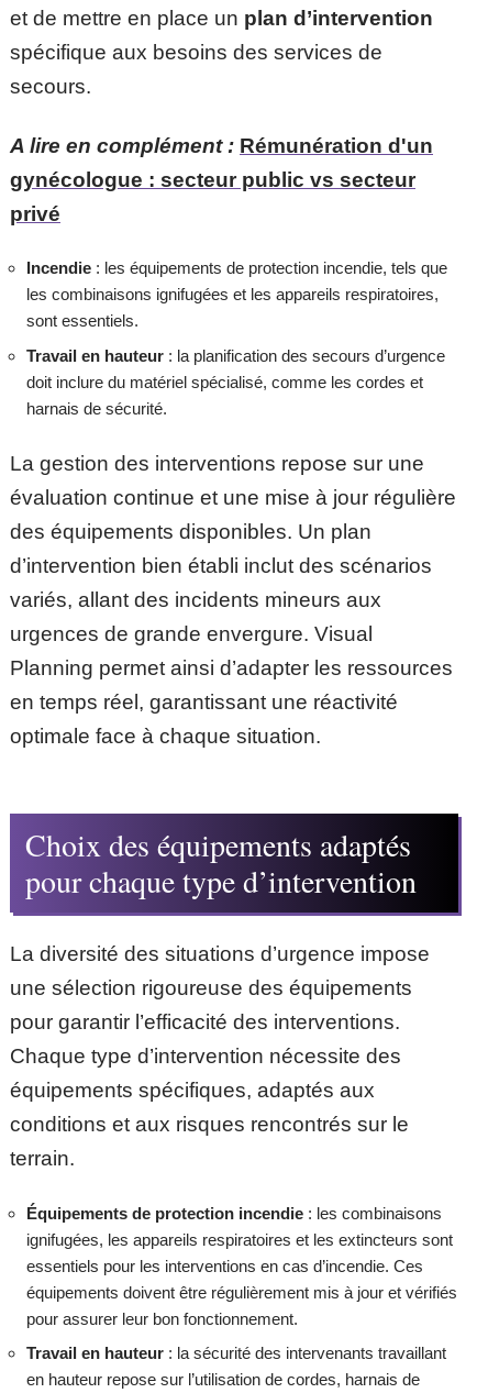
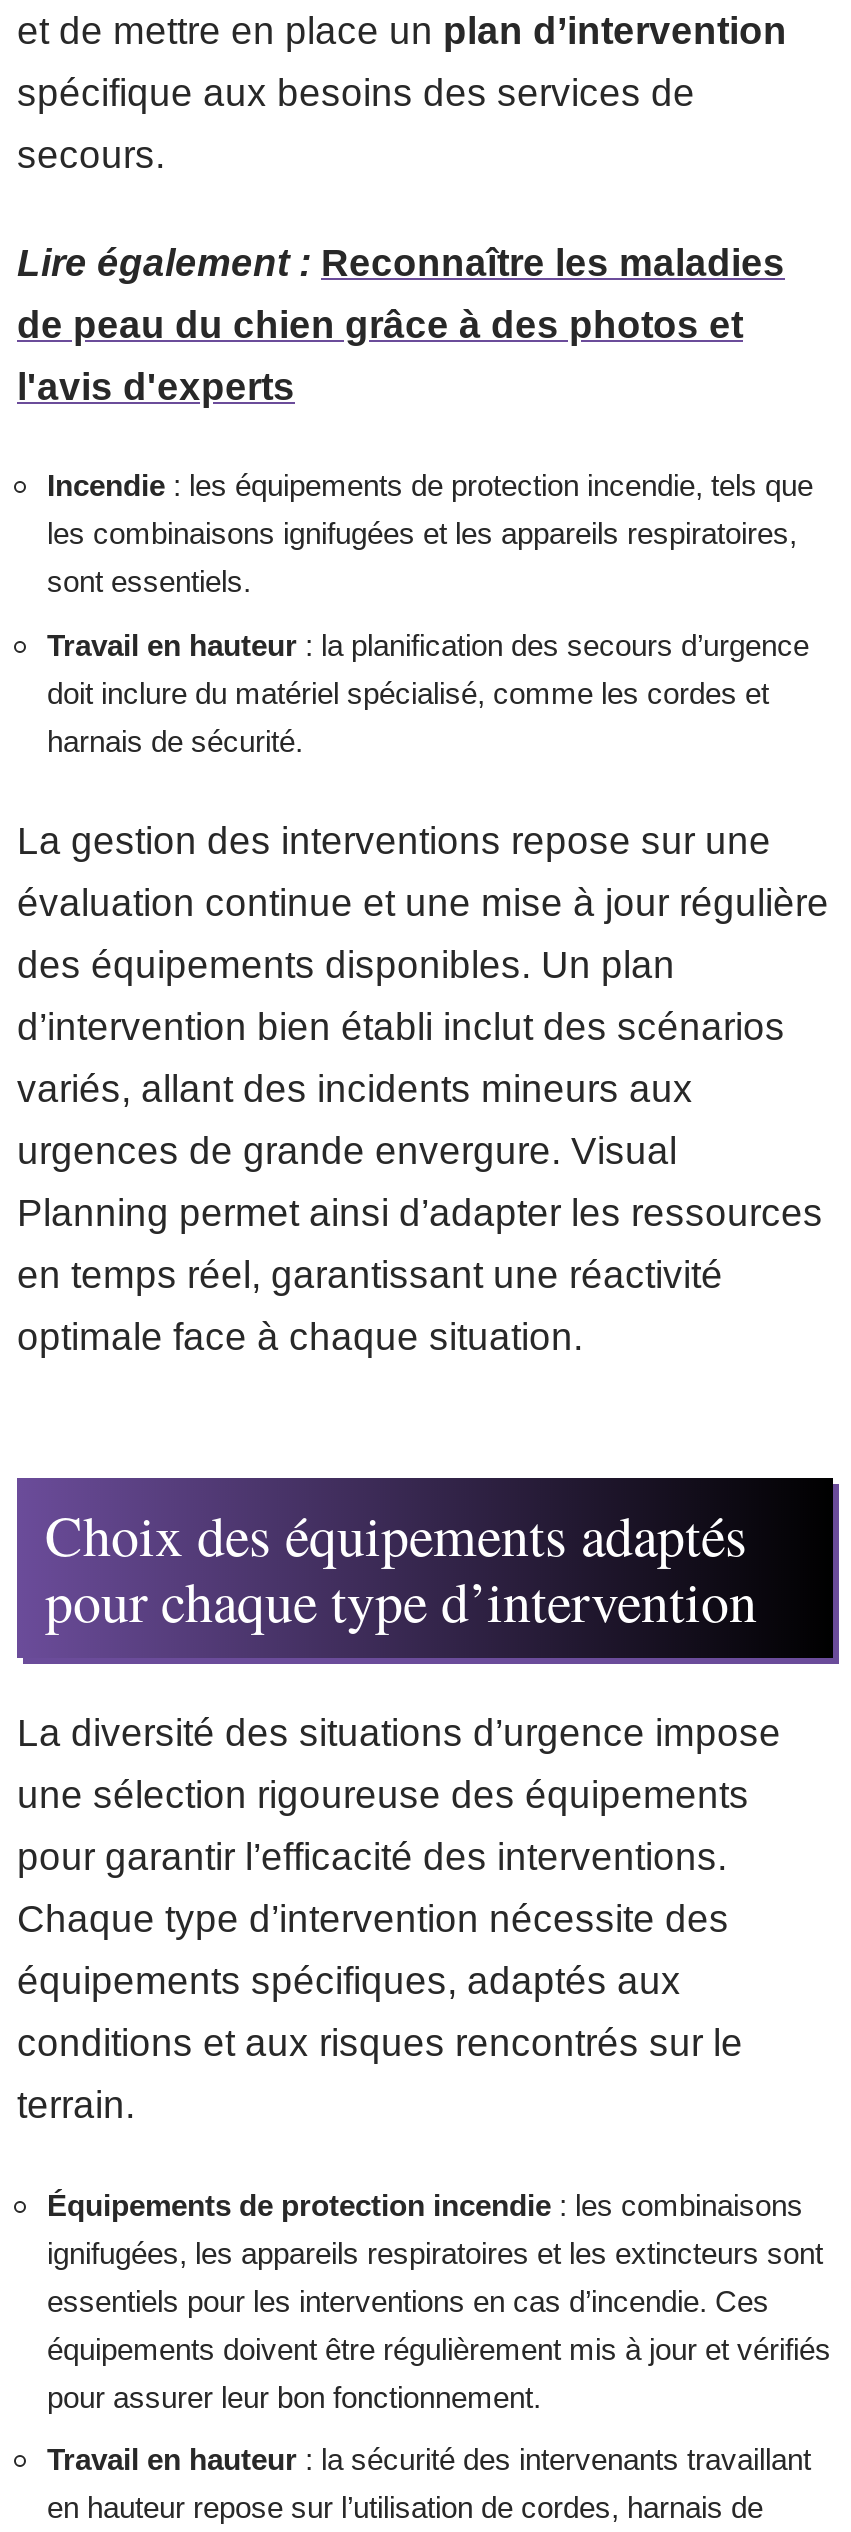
- A lire en complément : Rémunération d'un
+ Lire également : Reconnaître les maladies

- gynécologue : secteur public vs secteur
+ de peau du chien grâce à des photos et

- privé
+ l'avis d'experts
